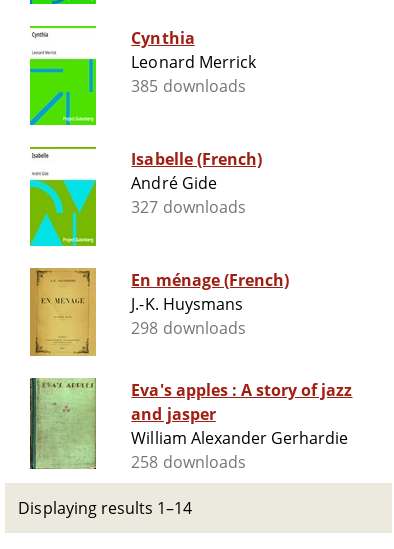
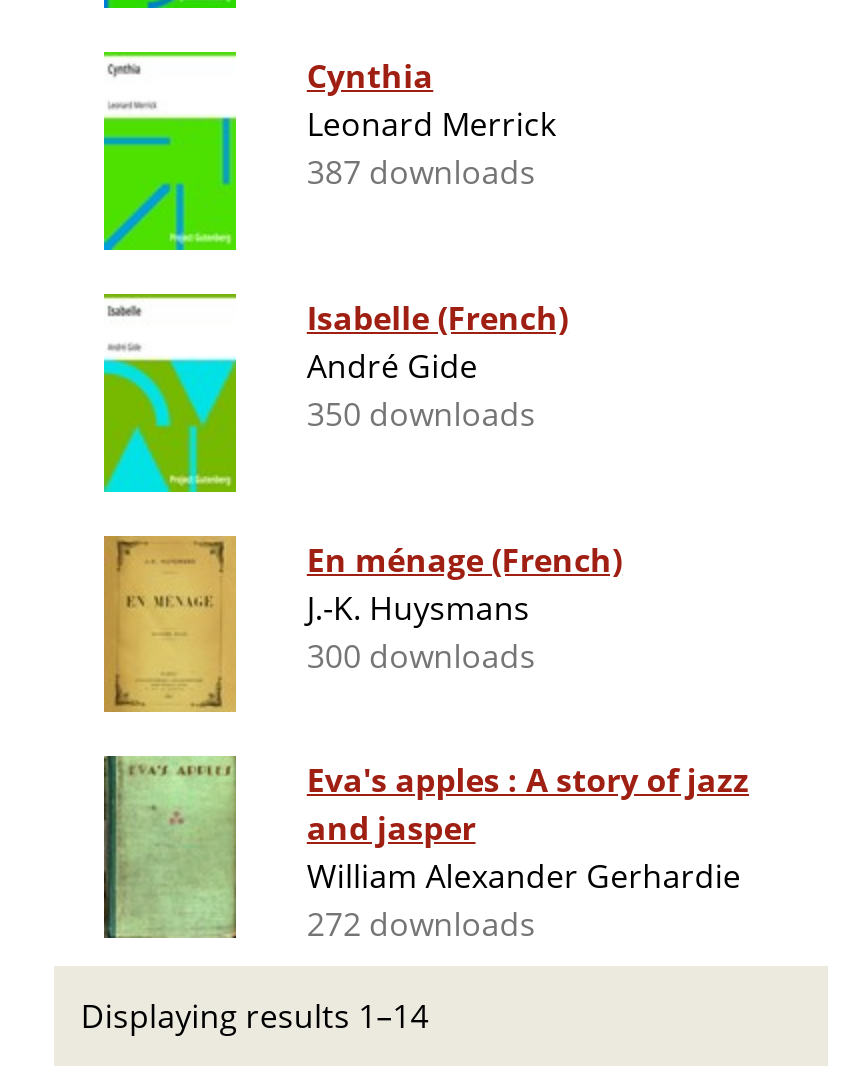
- 385 downloads
+ 387 downloads

- 327 downloads
+ 350 downloads

- 298 downloads
+ 300 downloads

- 258 downloads
+ 272 downloads
